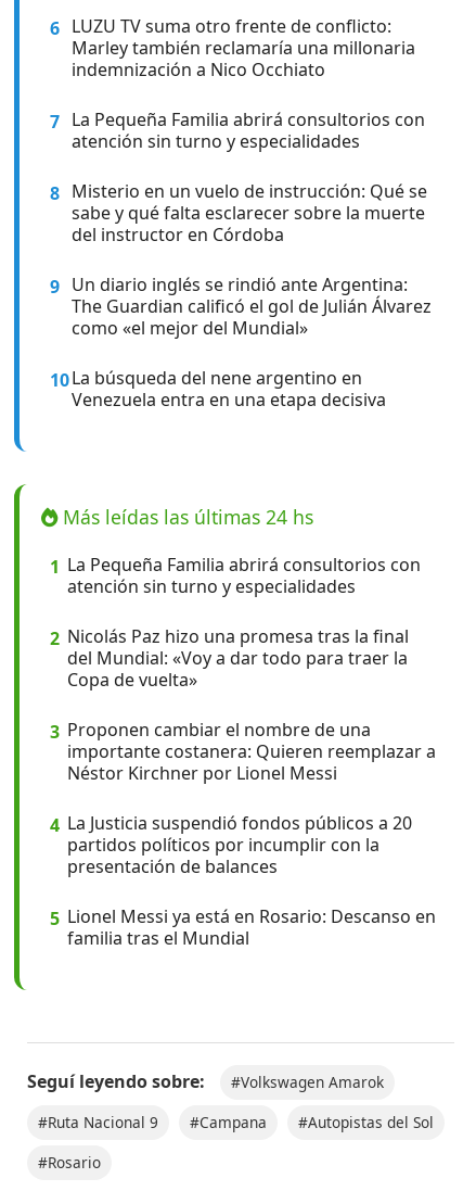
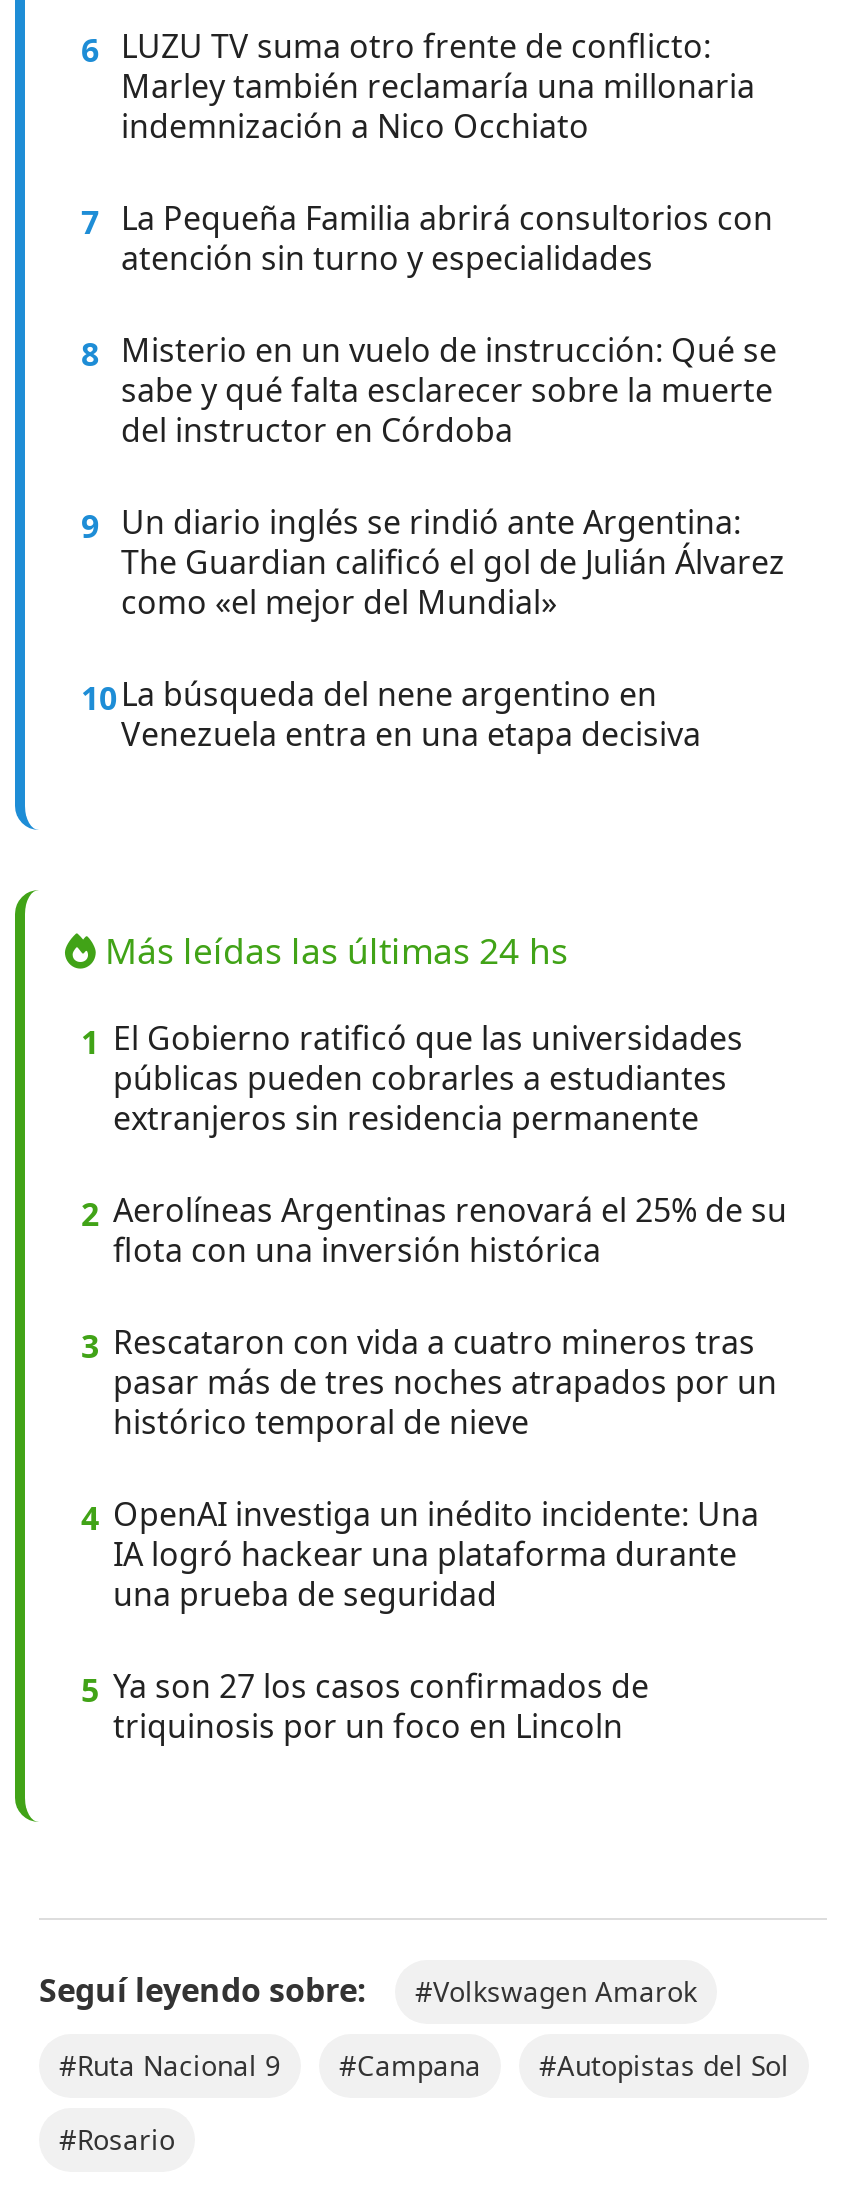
- 1 La Pequeña Familia abrirá consultorios con
- atención sin turno y especialidades
+ 1 El Gobierno ratificó que las universidades
+ públicas pueden cobrarles a estudiantes
+ extranjeros sin residencia permanente

- 2 Nicolás Paz hizo una promesa tras la final
- del Mundial: «Voy a dar todo para traer la
- Copa de vuelta»
+ 2 Aerolíneas Argentinas renovará el 25% de su
+ flota con una inversión histórica

- 3 Proponen cambiar el nombre de una
- importante costanera: Quieren reemplazar a
- Néstor Kirchner por Lionel Messi
+ 3 Rescataron con vida a cuatro mineros tras
+ pasar más de tres noches atrapados por un
+ histórico temporal de nieve

- 4 La Justicia suspendió fondos públicos a 20
- partidos políticos por incumplir con la
- presentación de balances
+ 4 OpenAI investiga un inédito incidente: Una
+ IA logró hackear una plataforma durante
+ una prueba de seguridad

- 5 Lionel Messi ya está en Rosario: Descanso en
- familia tras el Mundial
+ 5 Ya son 27 los casos confirmados de
+ triquinosis por un foco en Lincoln
